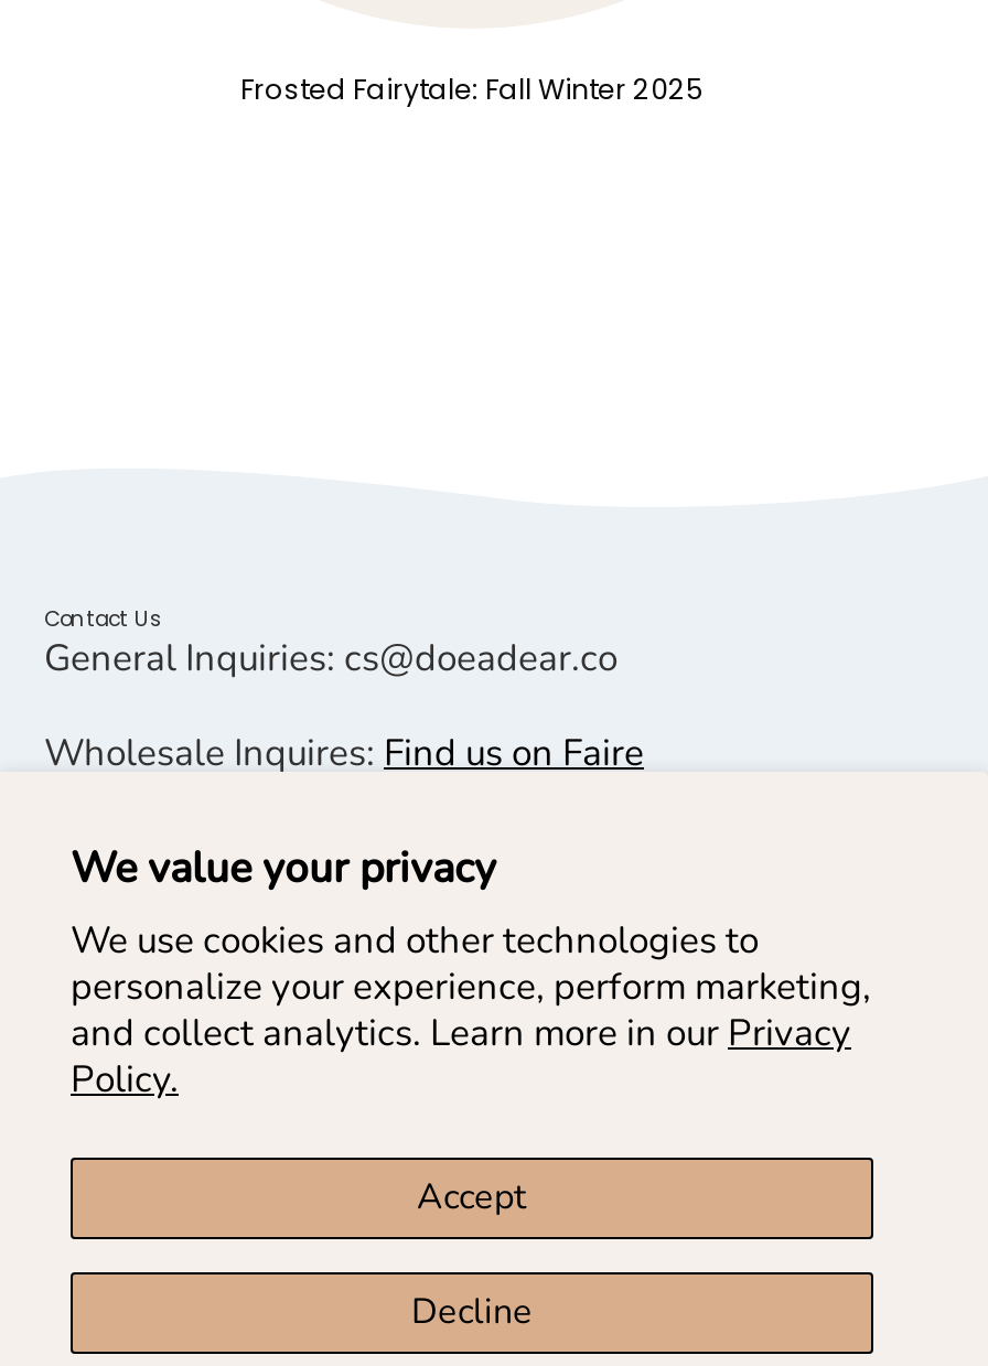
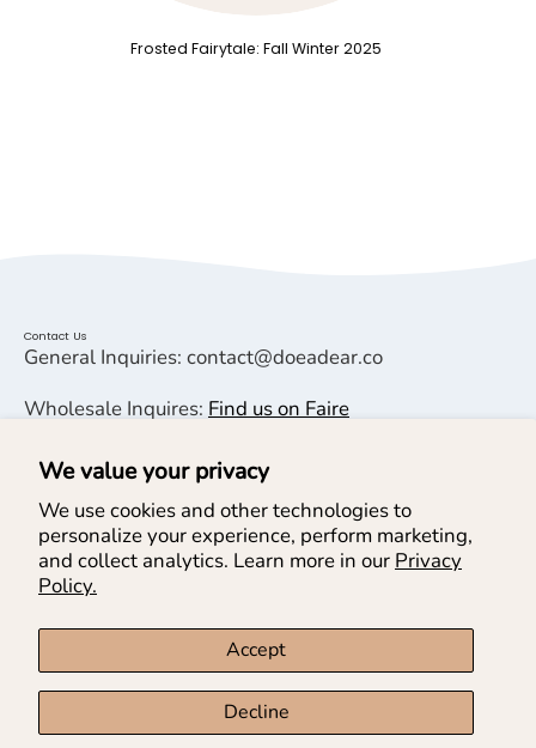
- General Inquiries: cs@doeadear.co
+ General Inquiries: contact@doeadear.co
